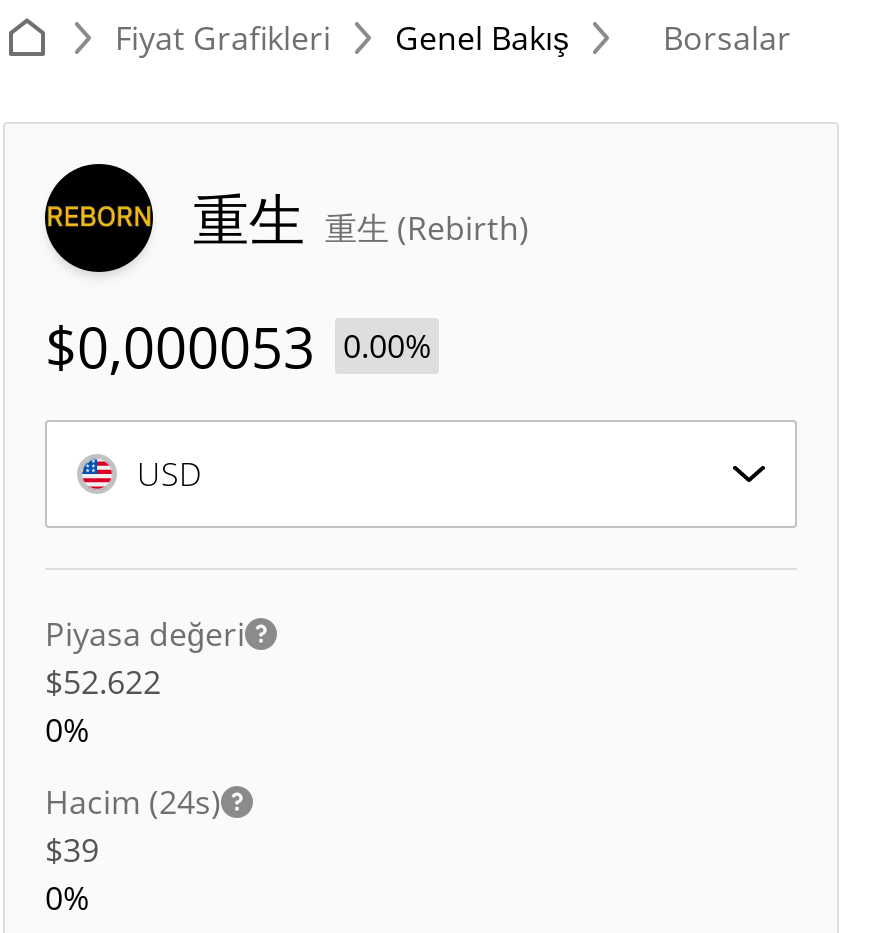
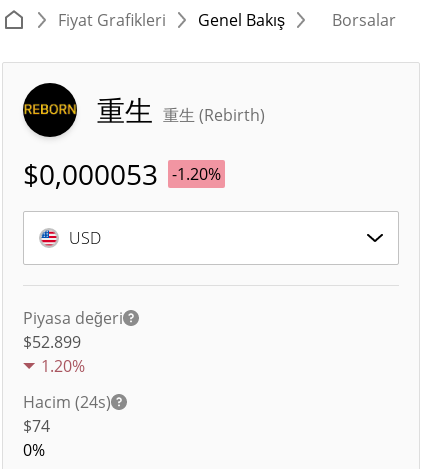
- $0,000053 0.00%
+ $0,000053 -1.20%

- $52.622
+ $52.899

- 0%
+ 1.20%

- $39
+ $74
